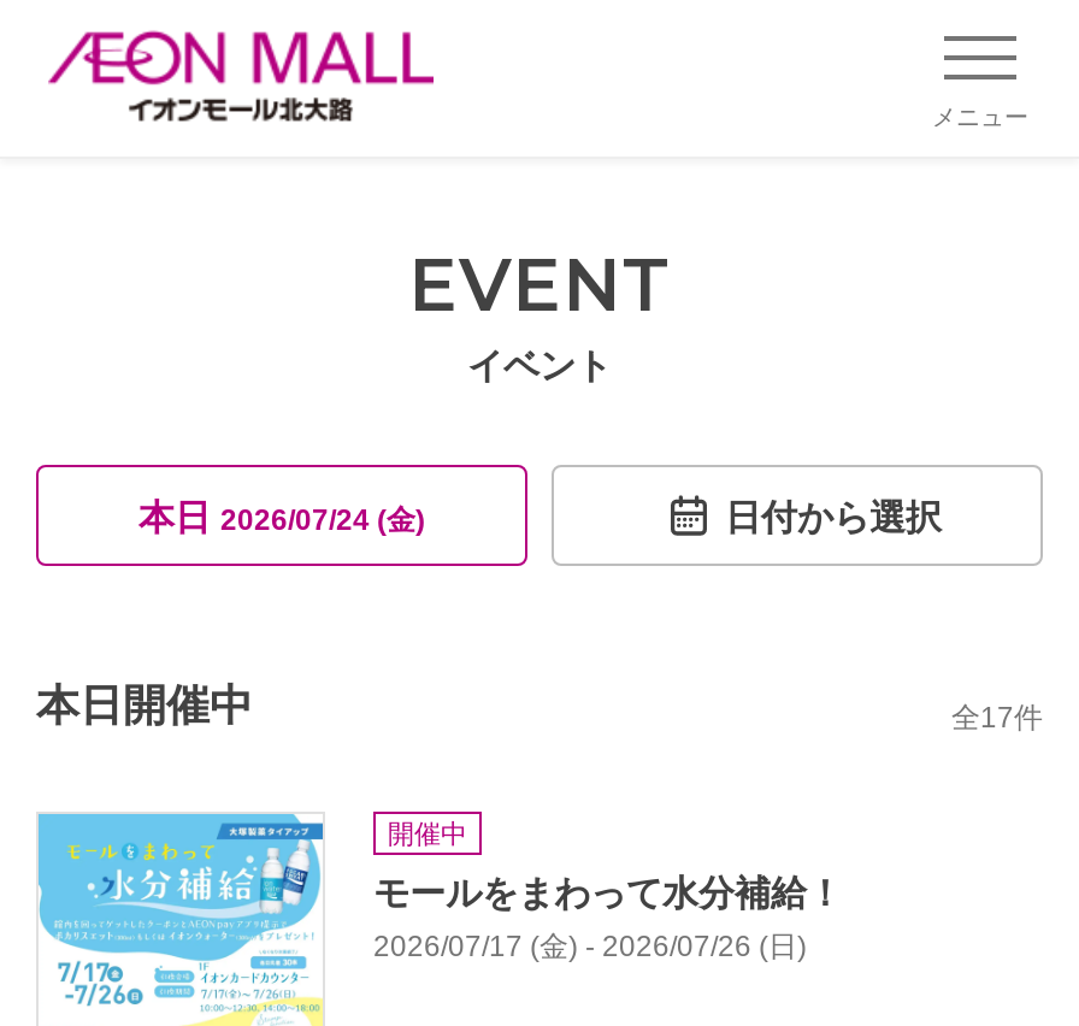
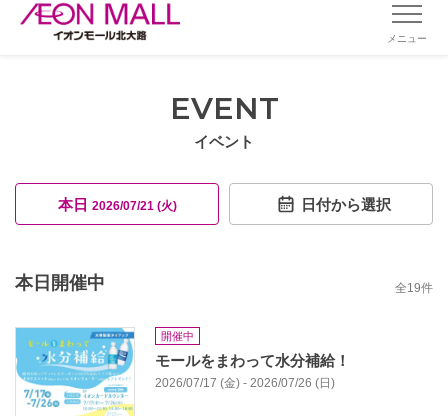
- 本日2026/07/24 (金)
+ 本日2026/07/21 (火)

- 全17件
+ 全19件
